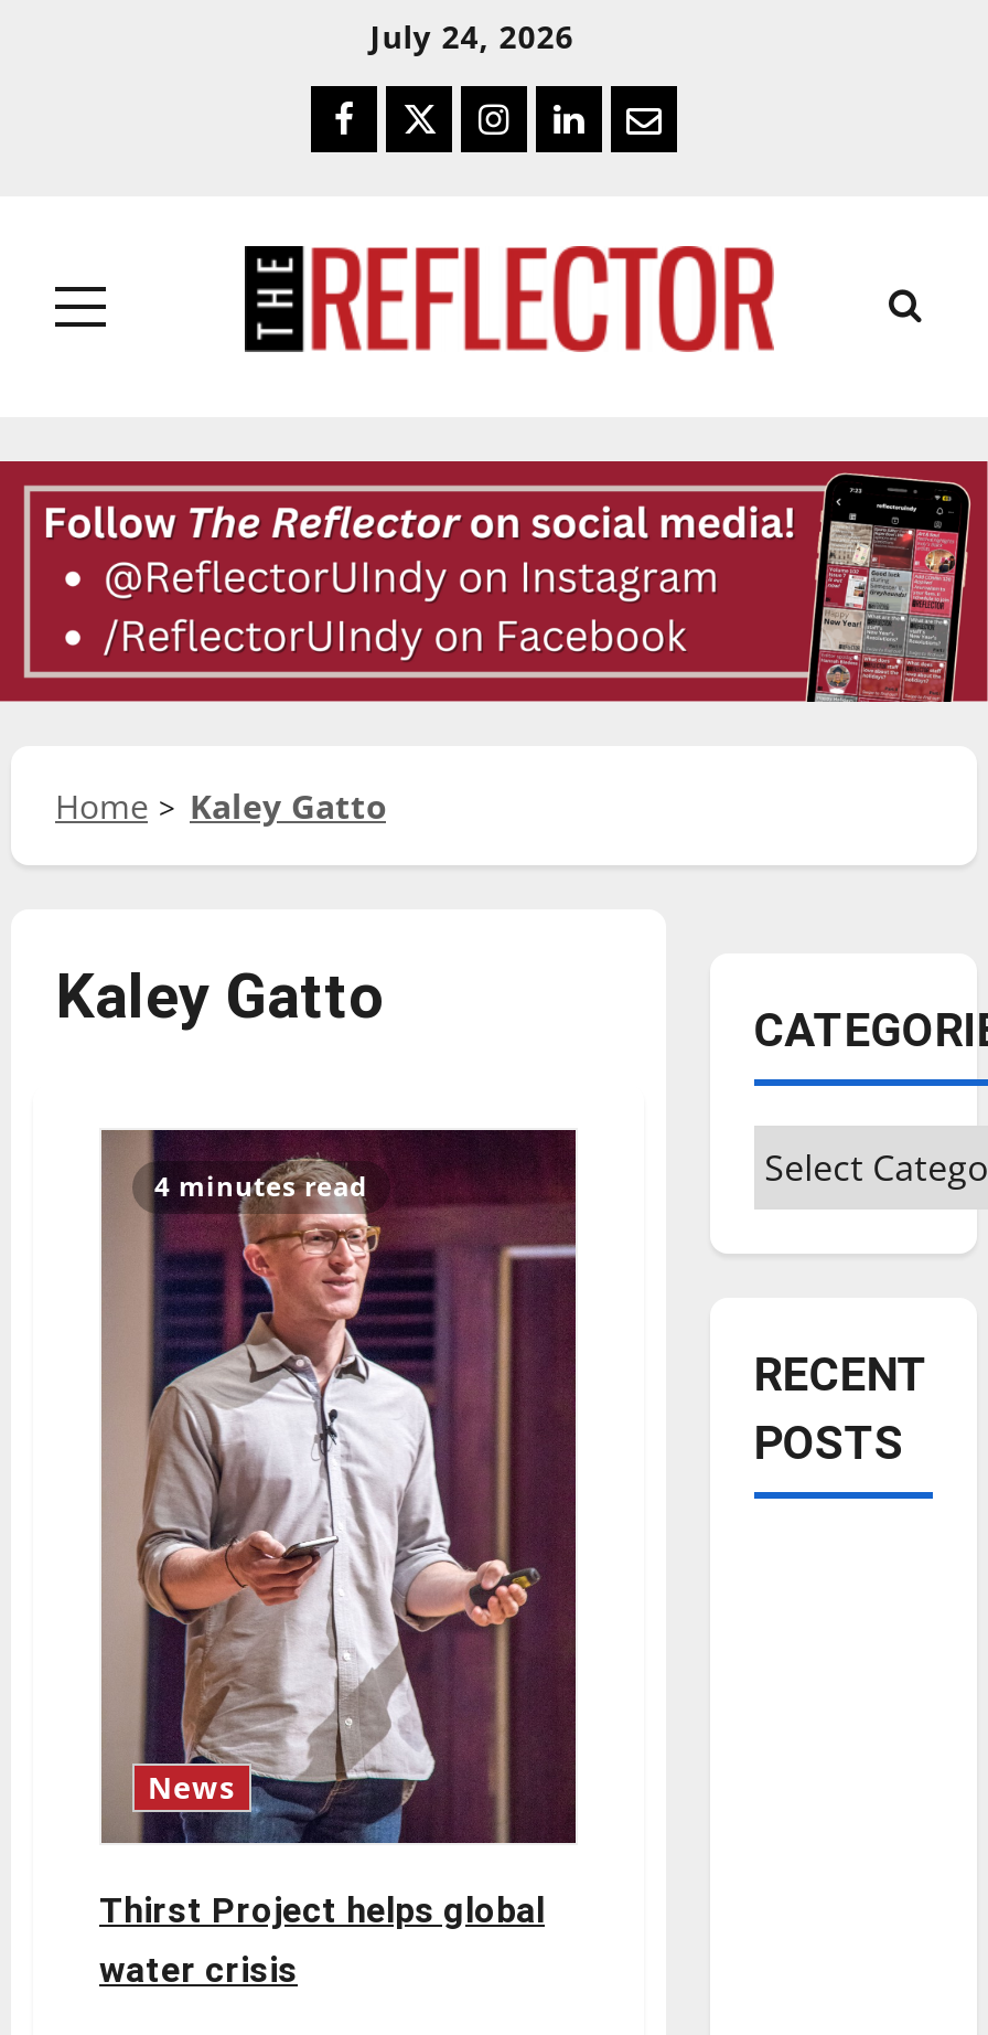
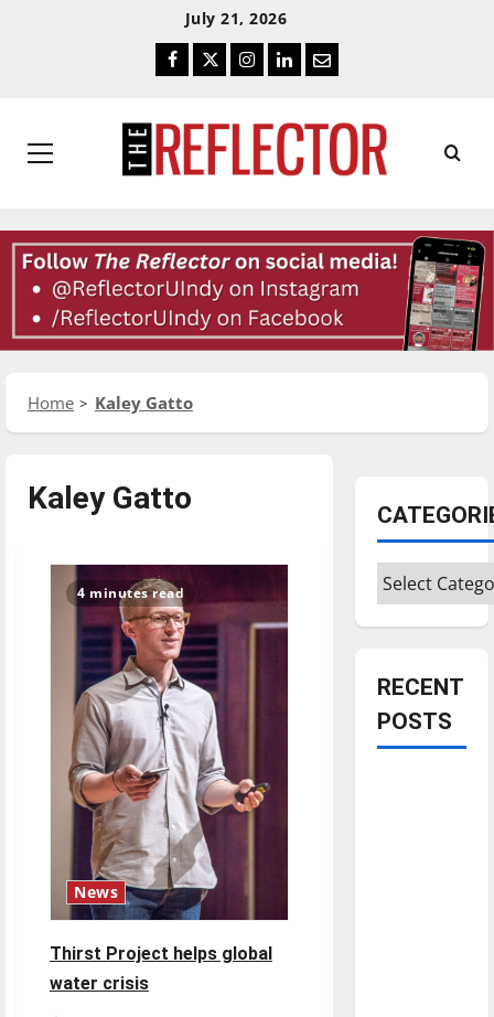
- July 24, 2026
+ July 21, 2026
